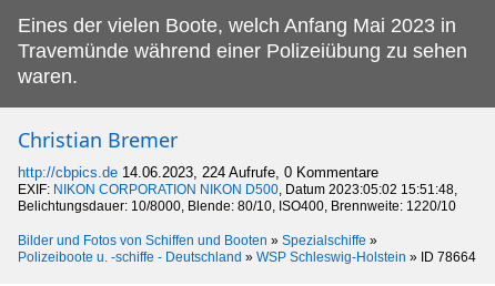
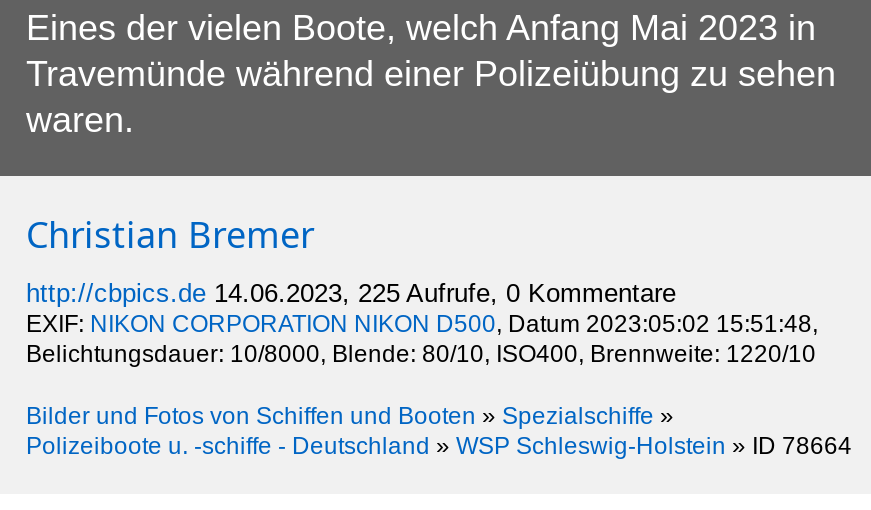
- http://cbpics.de 14.06.2023, 224 Aufrufe, 0 Kommentare
+ http://cbpics.de 14.06.2023, 225 Aufrufe, 0 Kommentare
